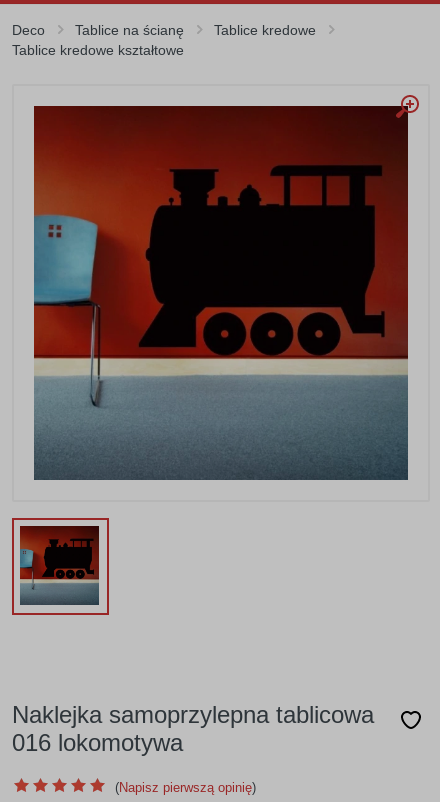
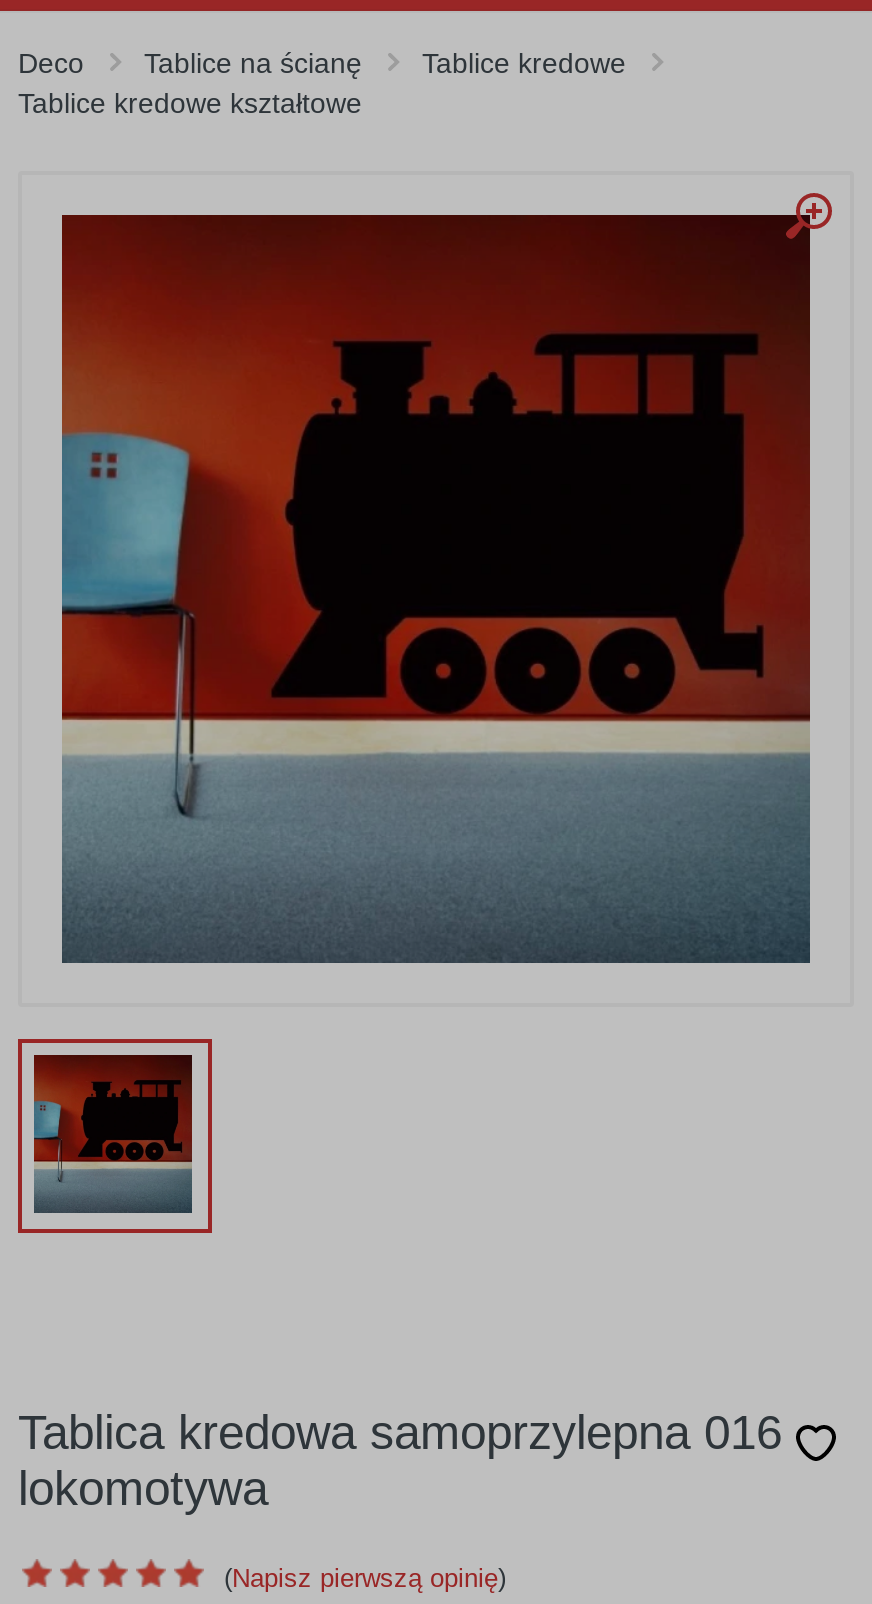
- Naklejka samoprzylepna tablicowa
- 016 lokomotywa
+ Tablica kredowa samoprzylepna 016
+ lokomotywa
